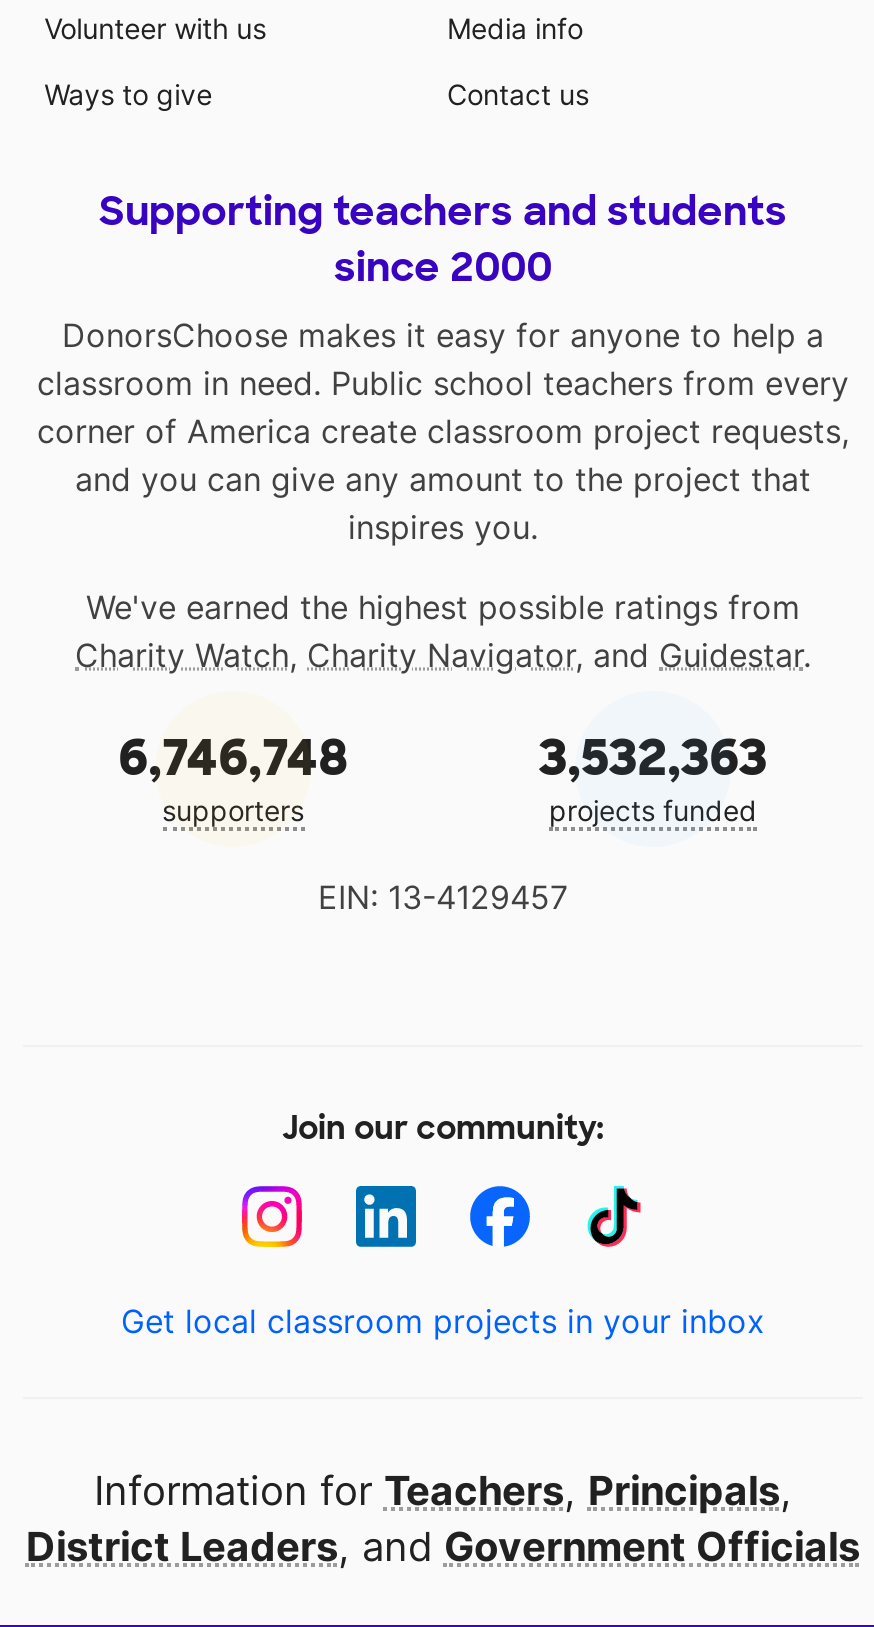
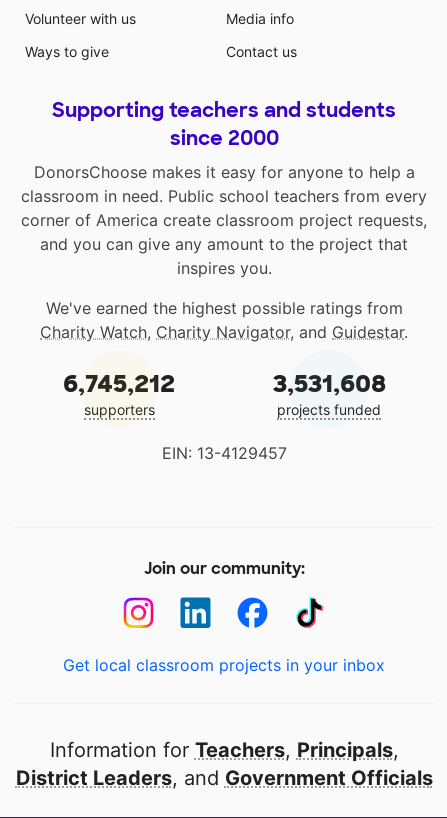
- 6,746,748
+ 6,745,212

- 3,532,363
+ 3,531,608
